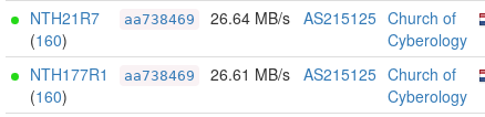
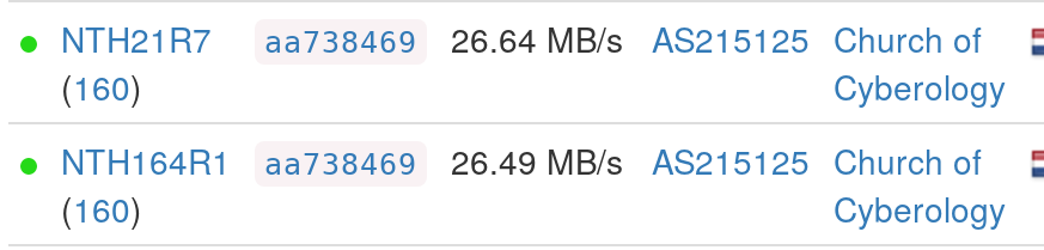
- NTH177R1
+ NTH164R1

- 26.61 MB/s AS215125 Church of
+ 26.49 MB/s AS215125 Church of
